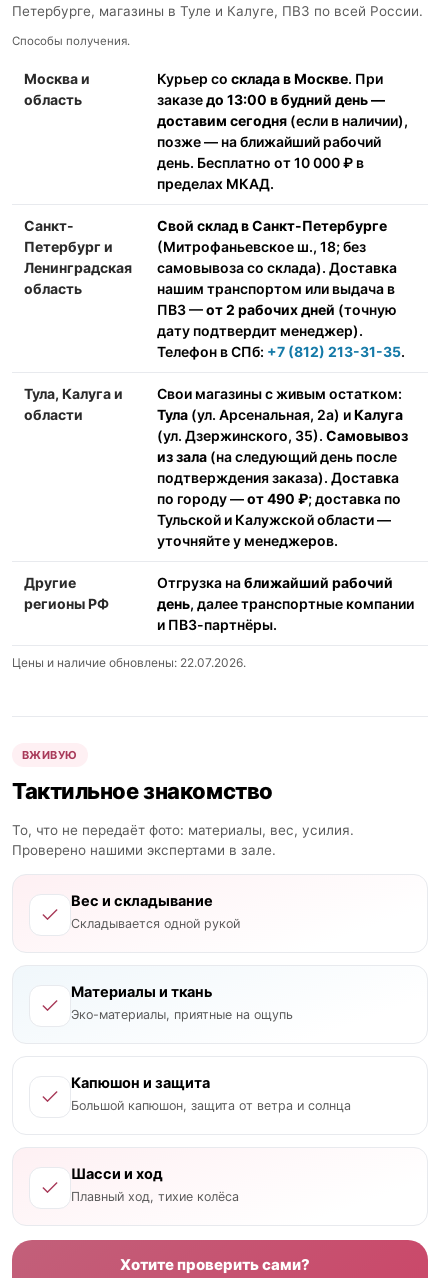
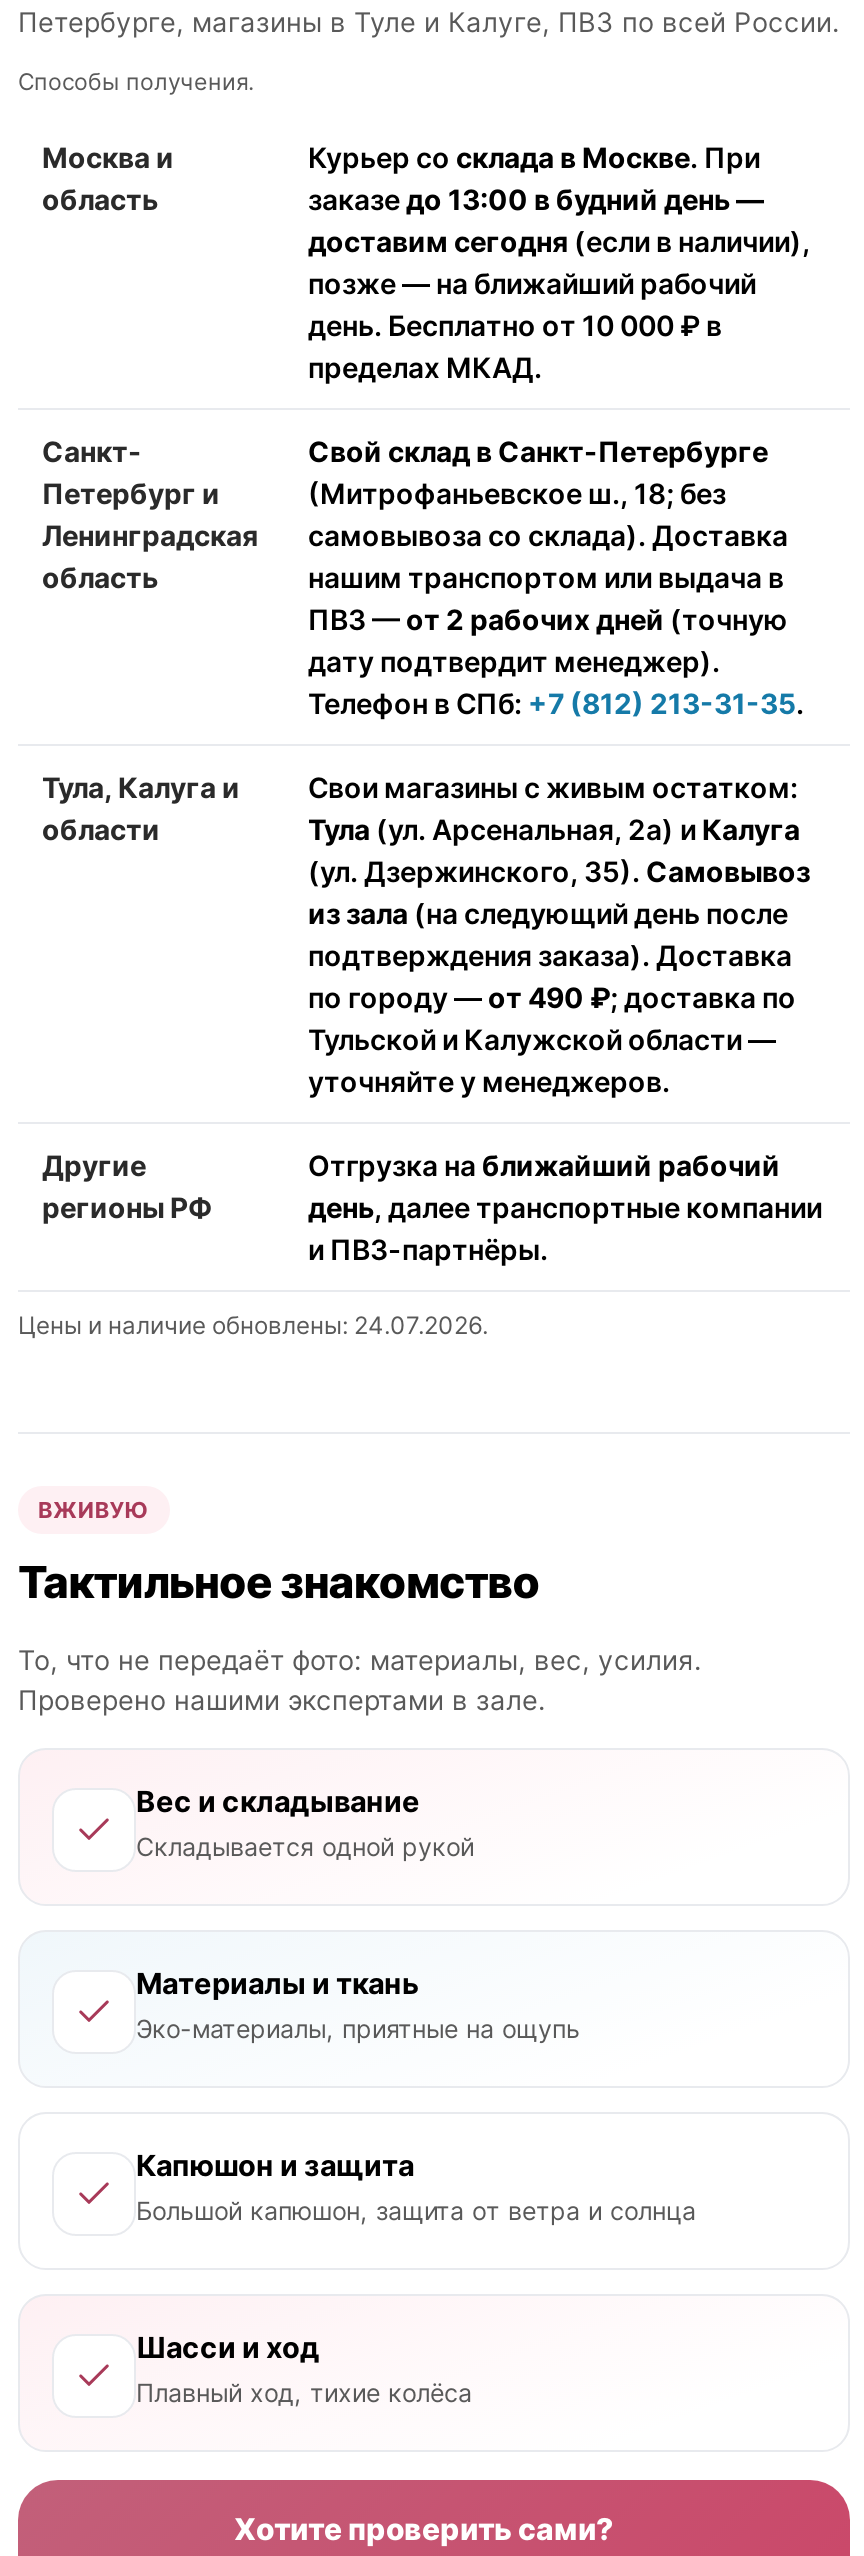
- Цены и наличие обновлены: 22.07.2026.
+ Цены и наличие обновлены: 24.07.2026.
